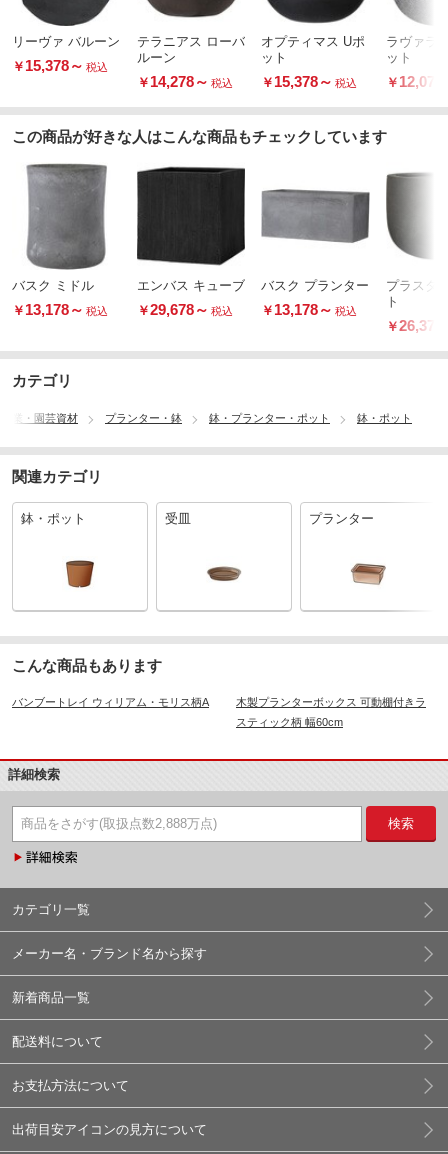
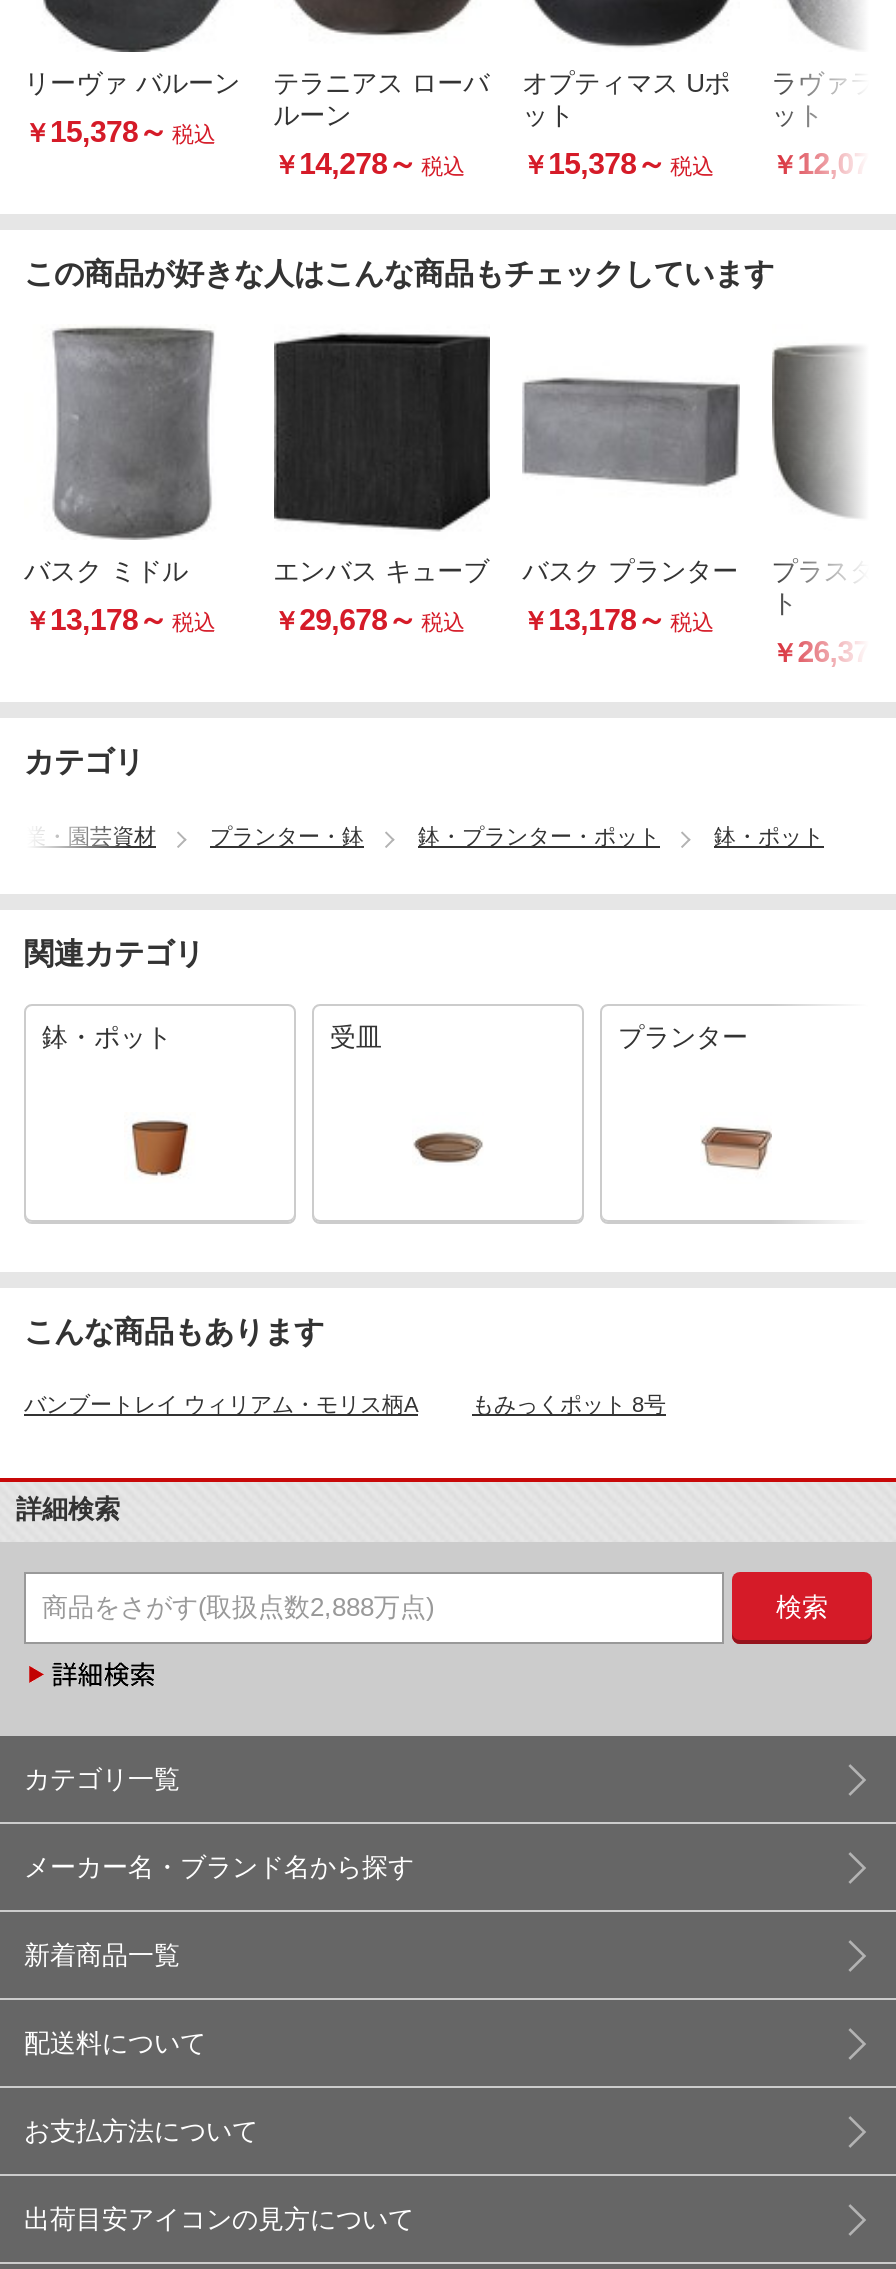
- 木製プランターボックス 可動棚付きラ
- スティック柄 幅60cm
+ もみっくポット 8号
